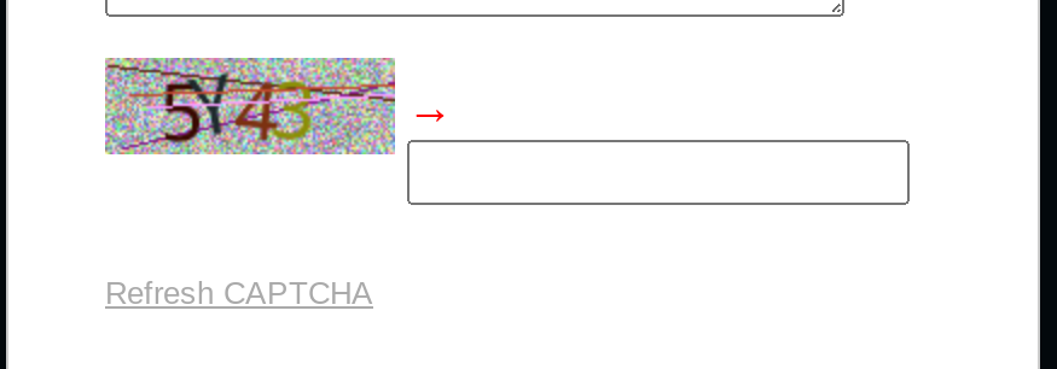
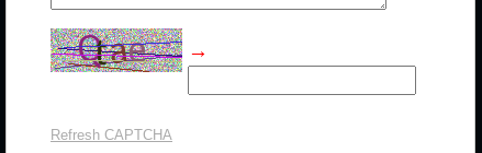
- [image]
+ [image]
